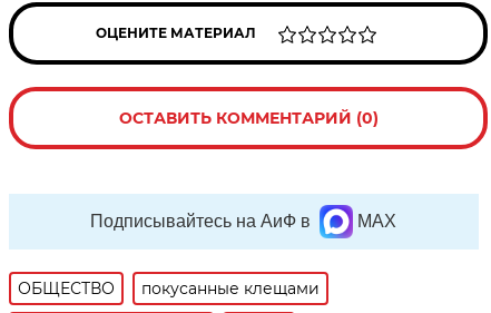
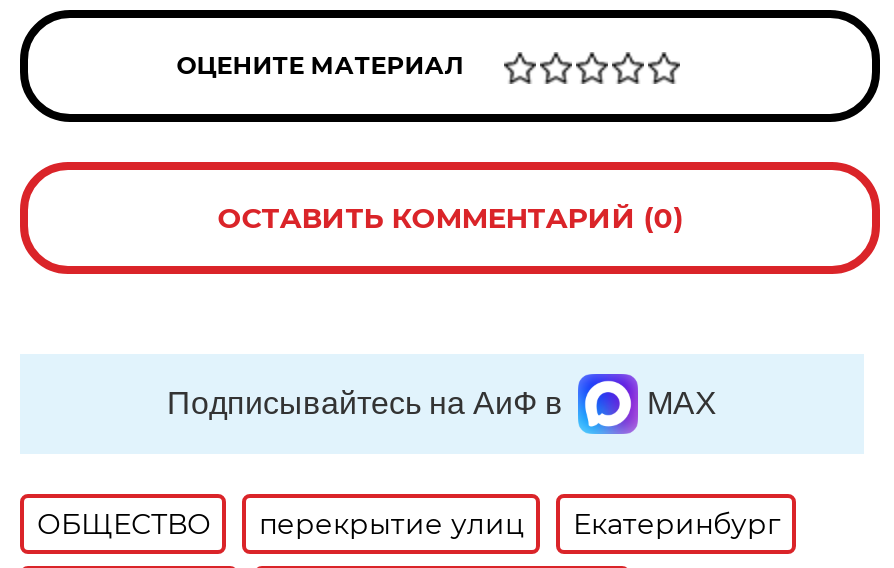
- покусанные клещами
+ перекрытие улиц
+ Екатеринбург
